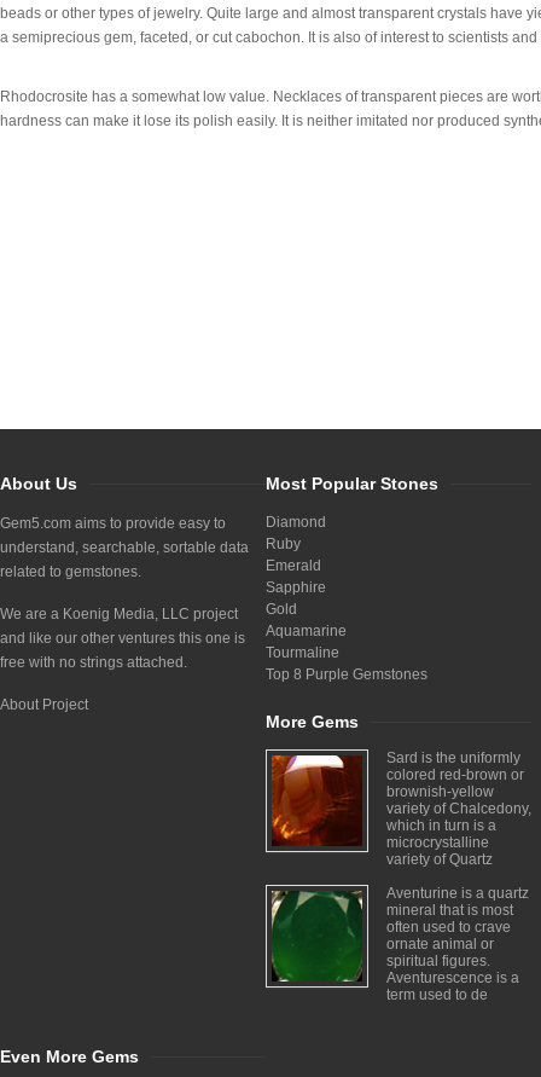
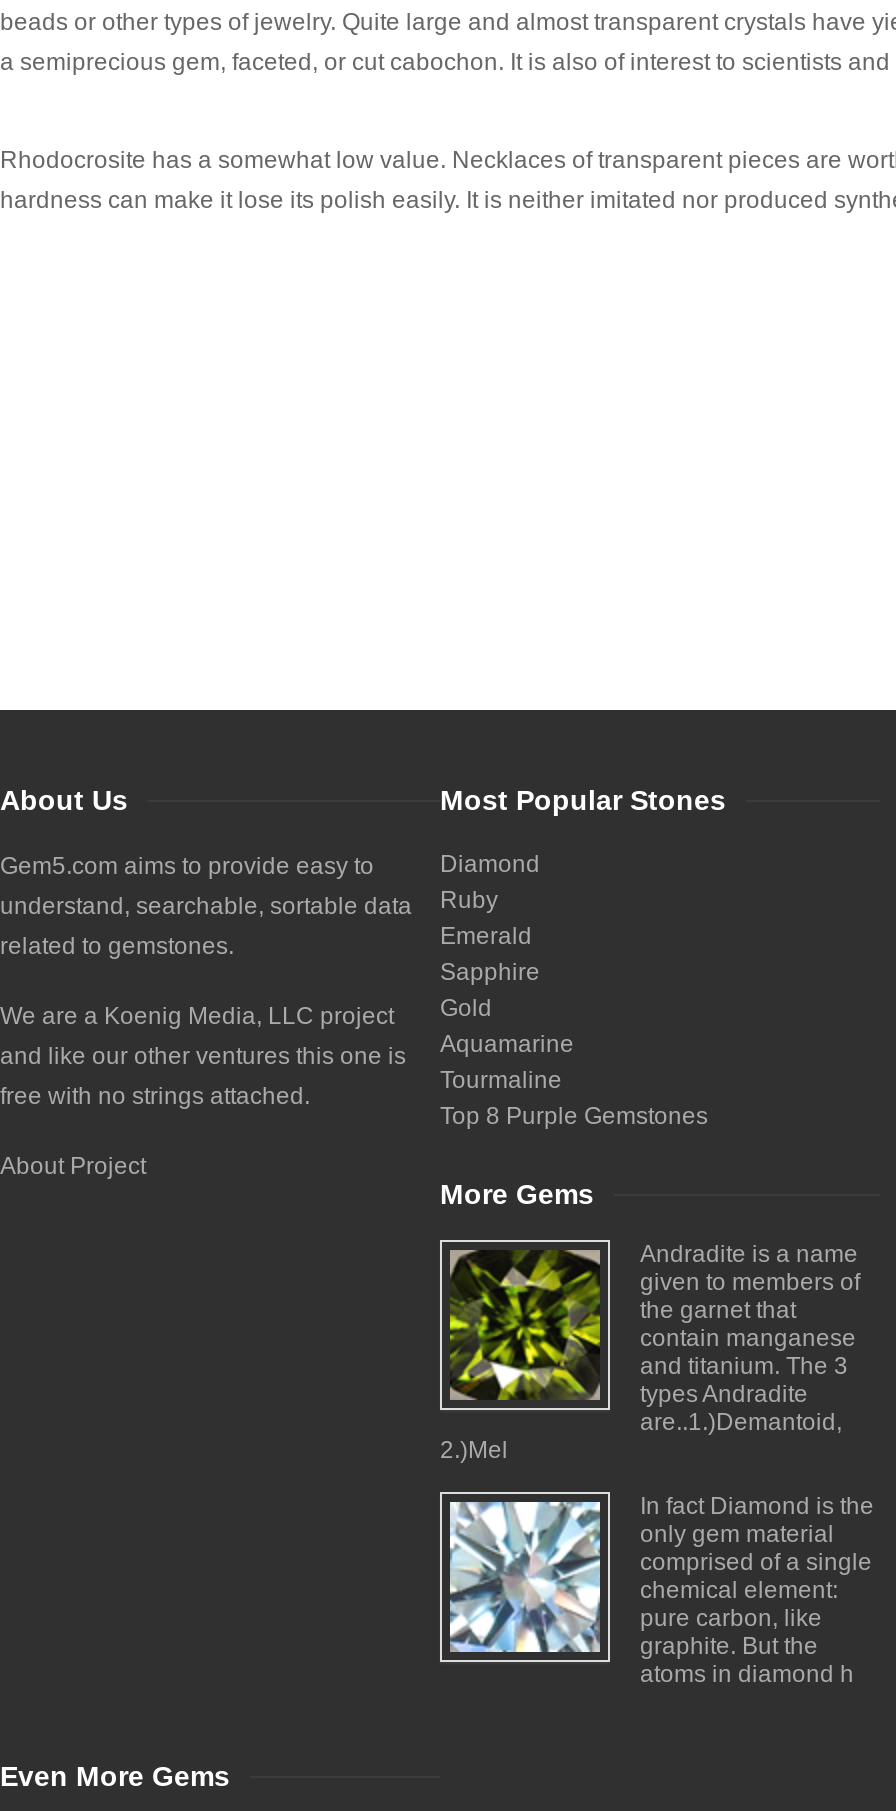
- [image]
- Sard is the uniformly
- colored red-brown or
- brownish-yellow
- variety of Chalcedony,
- which in turn is a
- microcrystalline
- variety of Quartz
+ [image]
+ Andradite is a name
+ given to members of
+ the garnet that
+ contain manganese
+ and titanium. The 3
+ types Andradite
+ are..1.)Demantoid,
+ 2.)Mel

- [image]
- Aventurine is a quartz
- mineral that is most
- often used to crave
- ornate animal or
- spiritual figures.
- Aventurescence is a
- term used to de
+ [image]
+ In fact Diamond is the
+ only gem material
+ comprised of a single
+ chemical element:
+ pure carbon, like
+ graphite. But the
+ atoms in diamond h
